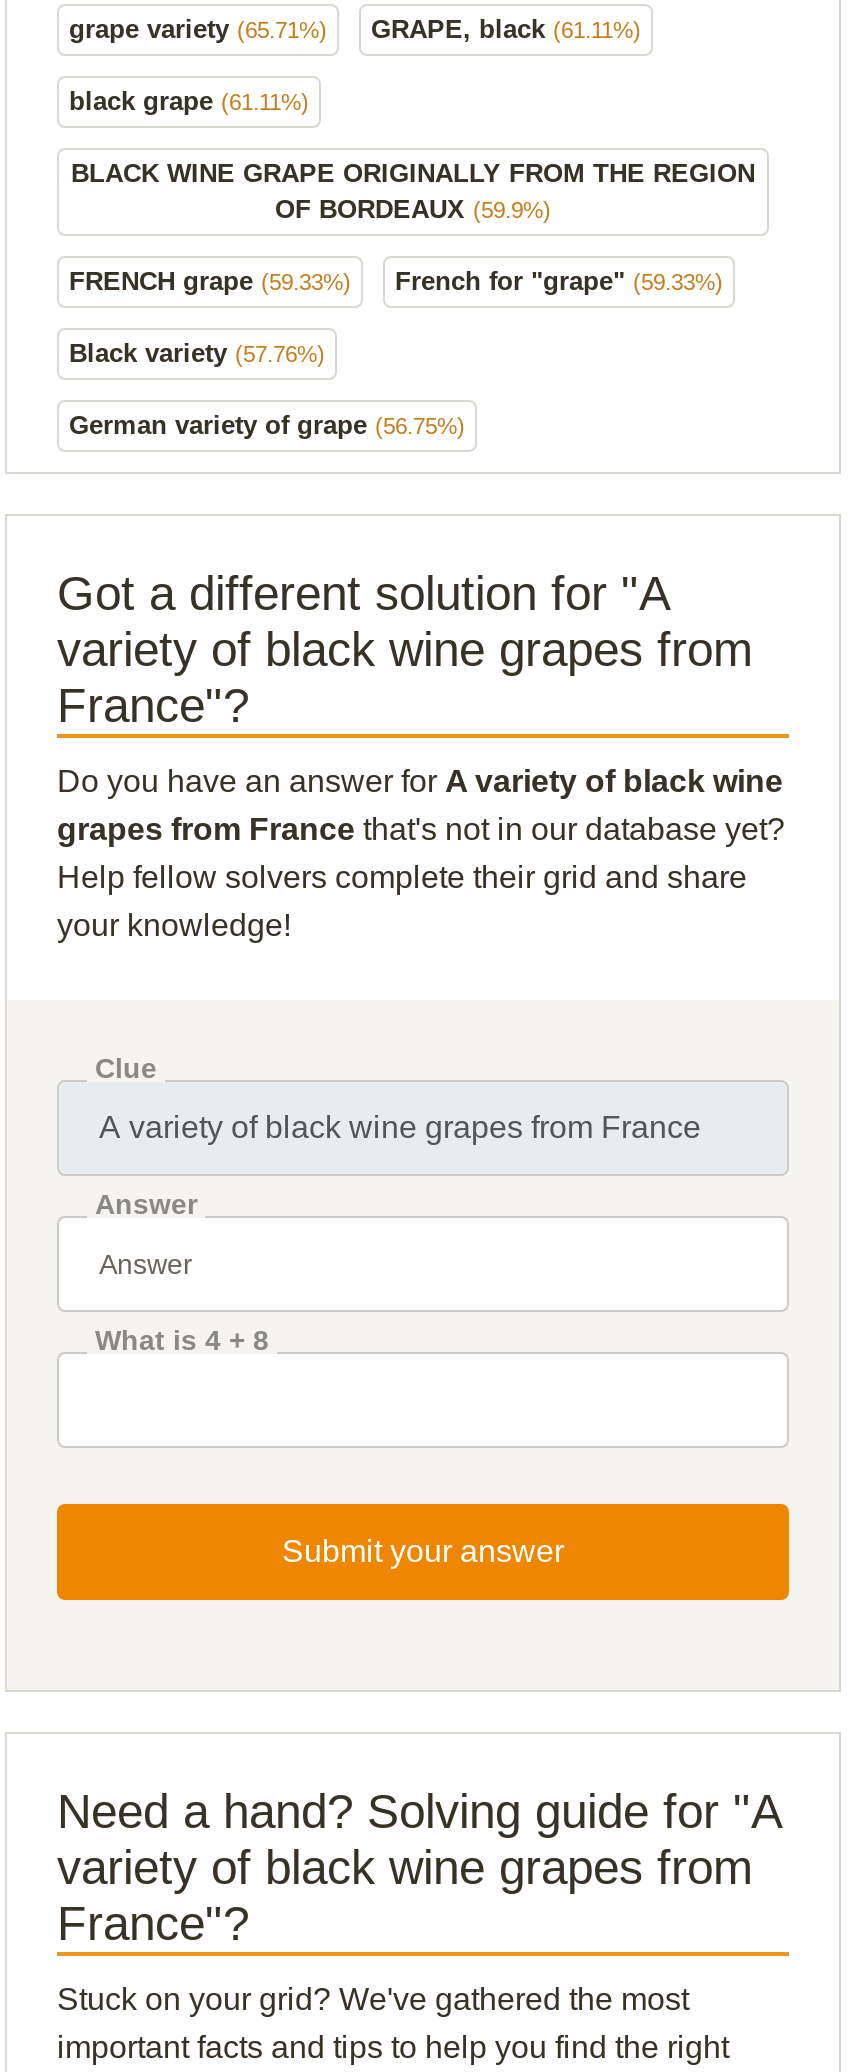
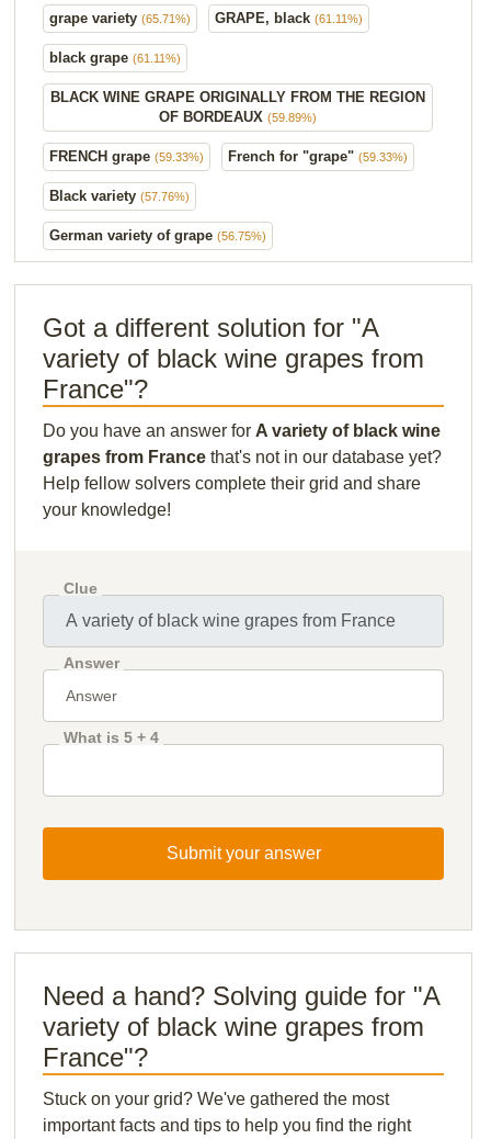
- OF BORDEAUX (59.9%)
+ OF BORDEAUX (59.89%)

- What is 4 + 8
+ What is 5 + 4
